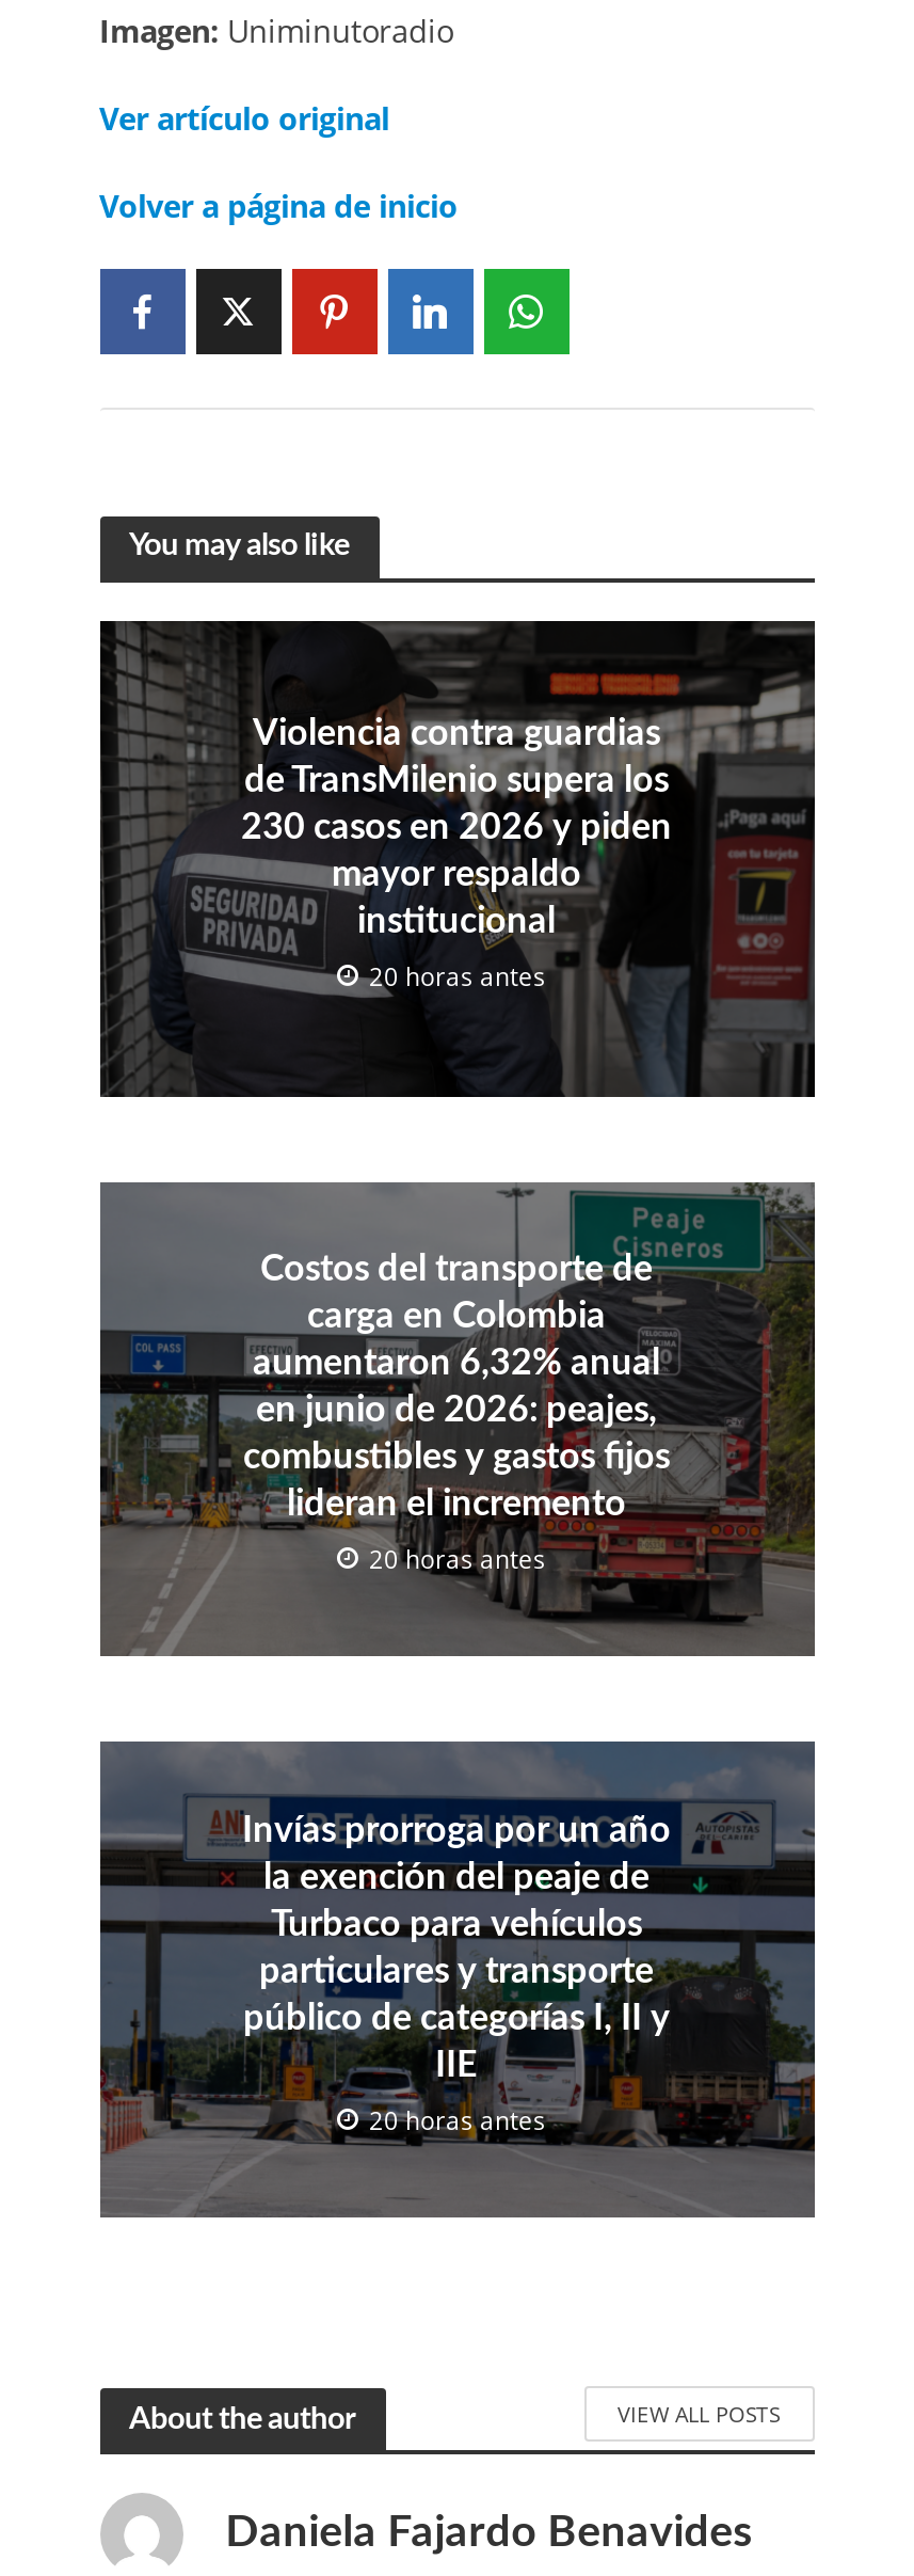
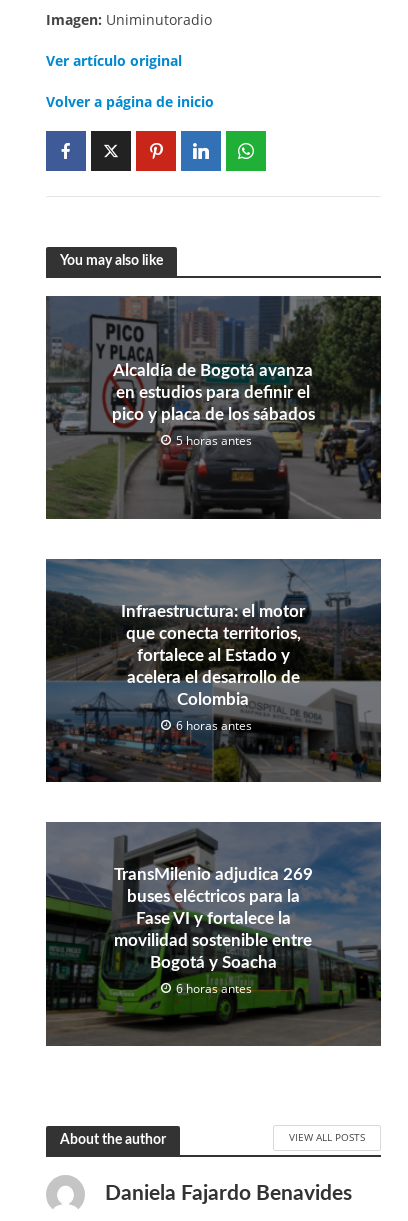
- [image]
- Violencia contra guardias
- de TransMilenio supera los
- 230 casos en 2026 y piden
- mayor respaldo
- institucional
+ [image]
+ Alcaldía de Bogotá avanza
+ en estudios para definir el
+ pico y placa de los sábados

- 20 horas antes
+ 5 horas antes

- [image]
- Costos del transporte de
- carga en Colombia
- aumentaron 6,32% anual
- en junio de 2026: peajes,
- combustibles y gastos fijos
- lideran el incremento
+ [image]
+ Infraestructura: el motor
+ que conecta territorios,
+ fortalece al Estado y
+ acelera el desarrollo de
+ Colombia

- 20 horas antes
+ 6 horas antes

- [image]
- Invías prorroga por un año
- la exención del peaje de
- Turbaco para vehículos
- particulares y transporte
- público de categorías I, II y
- IIE
+ [image]
+ TransMilenio adjudica 269
+ buses eléctricos para la
+ Fase VI y fortalece la
+ movilidad sostenible entre
+ Bogotá y Soacha

- 20 horas antes
+ 6 horas antes
